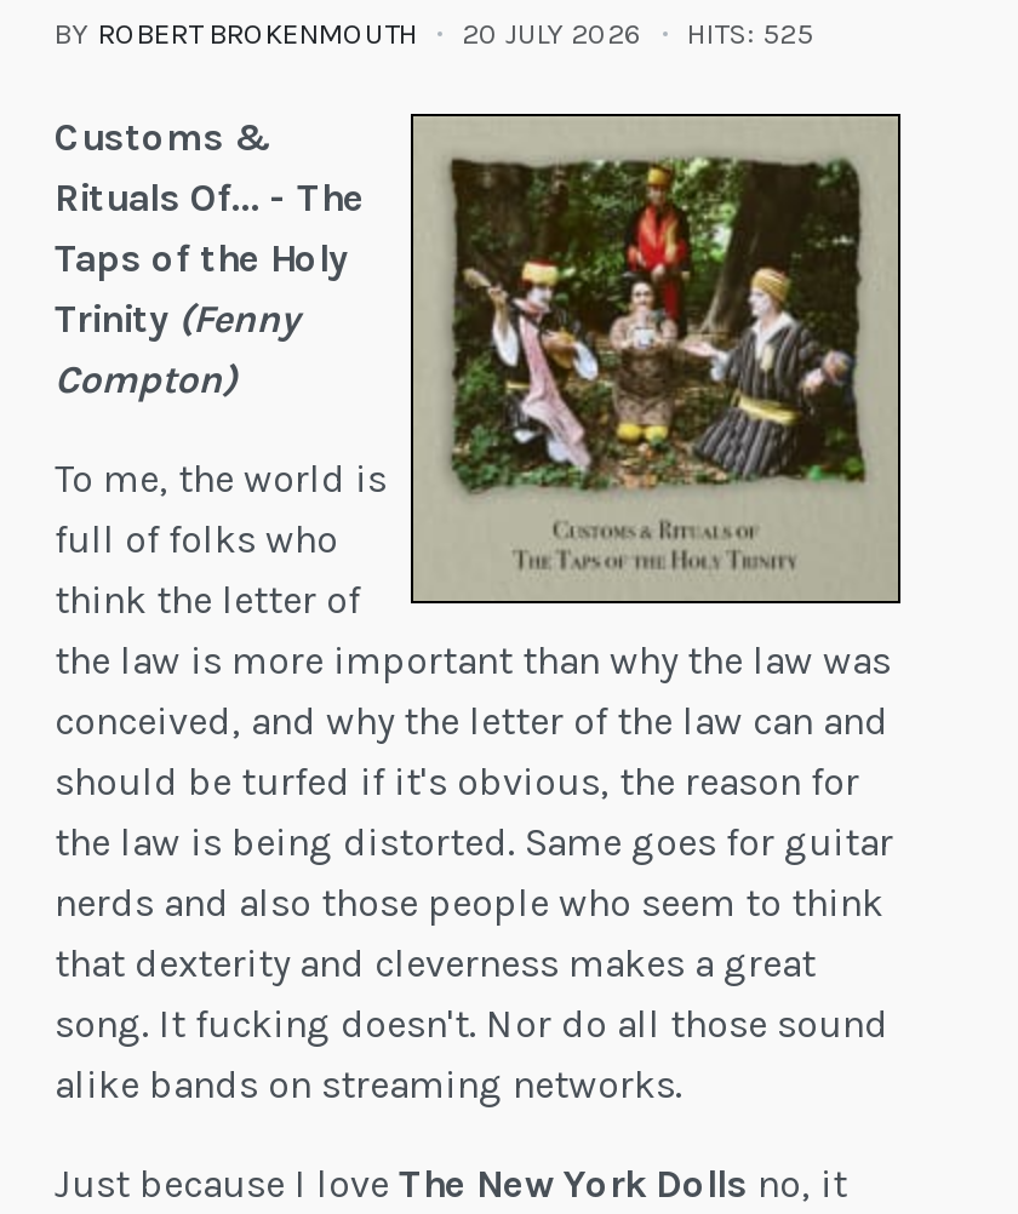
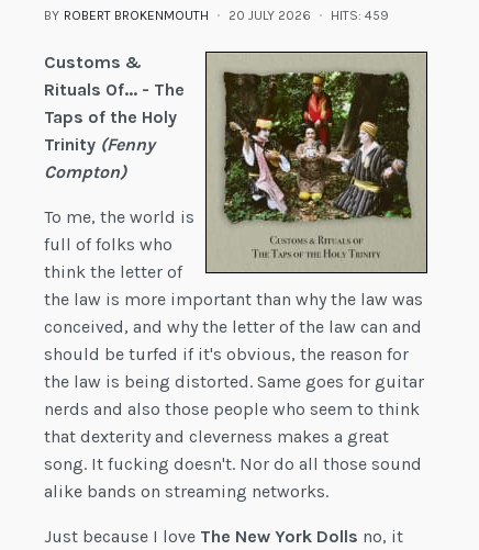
- BY ROBERT BROKENMOUTH 20 JULY 2026 HITS: 525
+ BY ROBERT BROKENMOUTH 20 JULY 2026 HITS: 459
